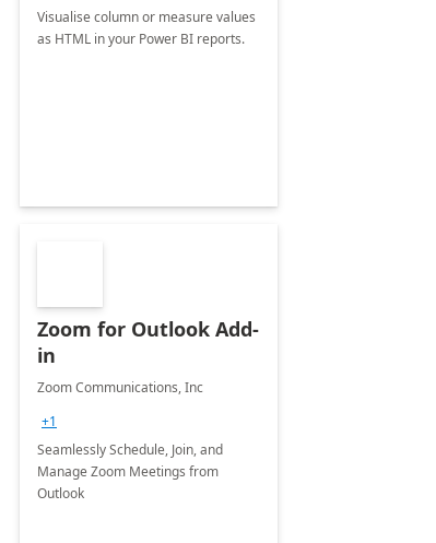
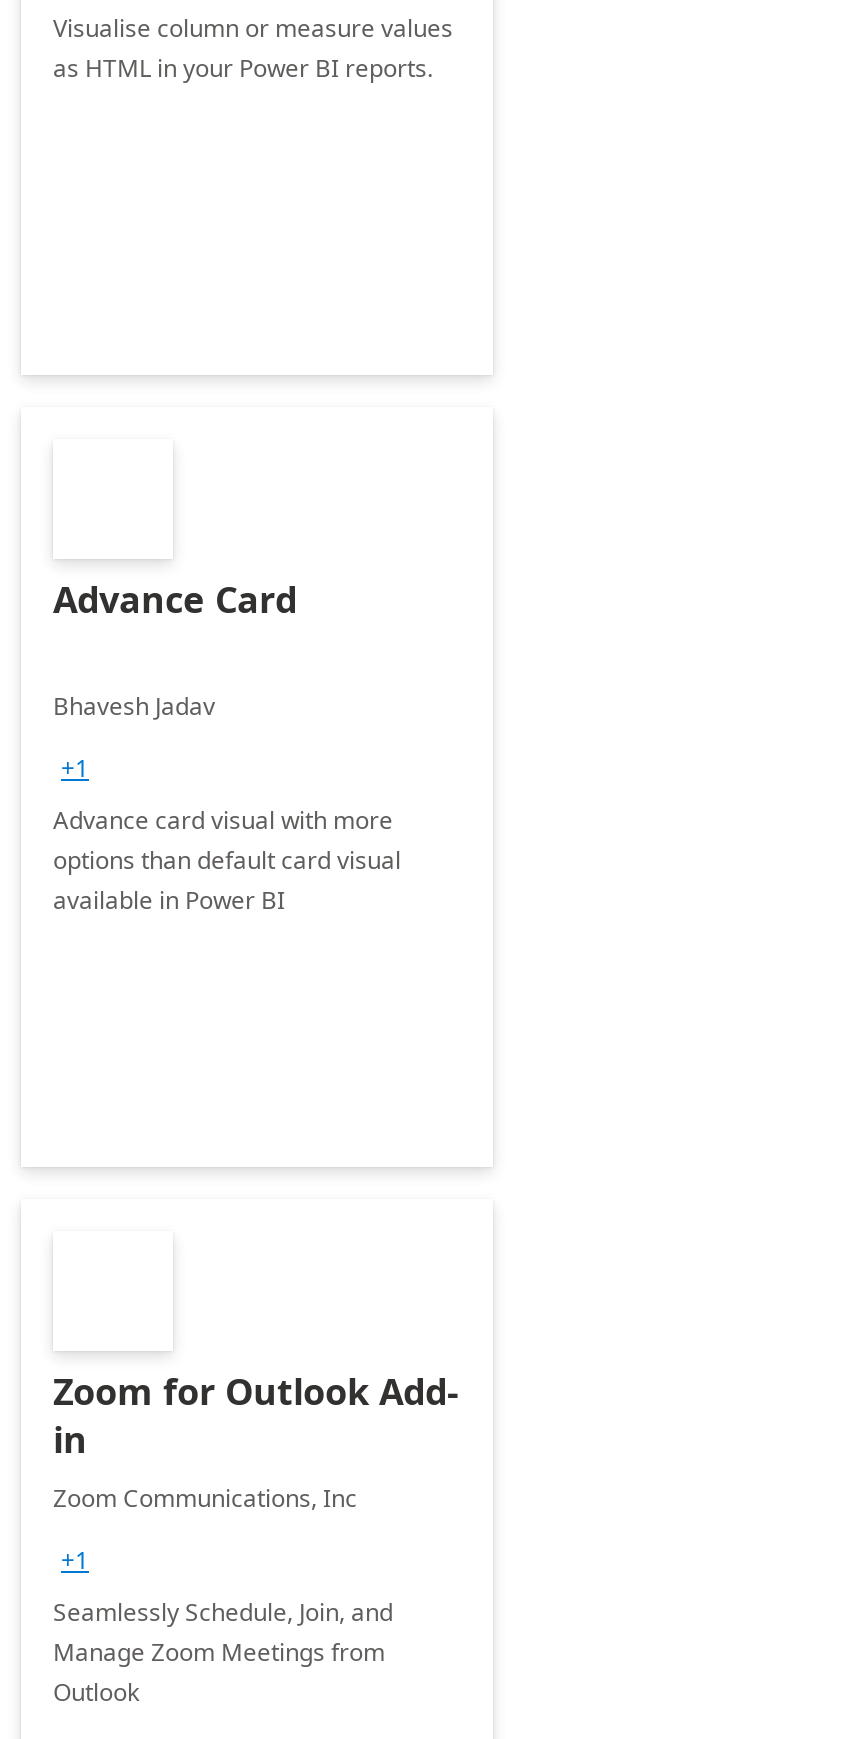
+ Advance Card
+ Bhavesh Jadav
+ +1
+ Advance card visual with more
+ options than default card visual
+ available in Power BI
